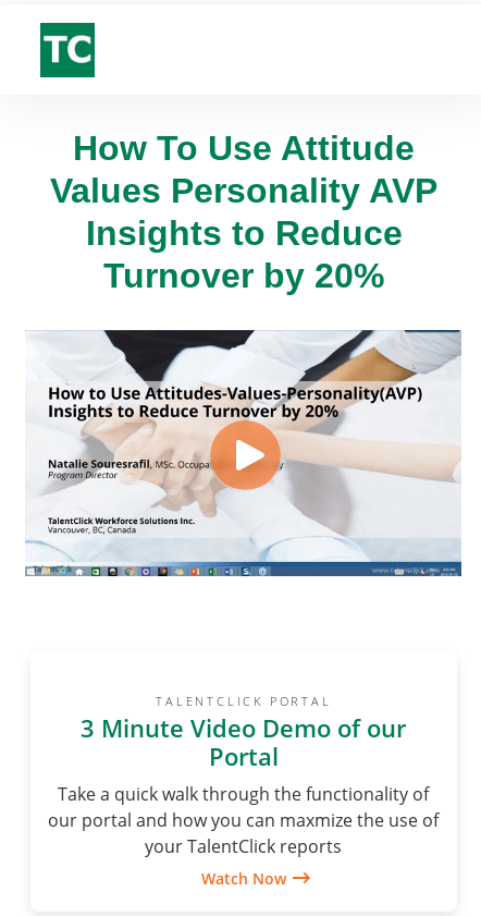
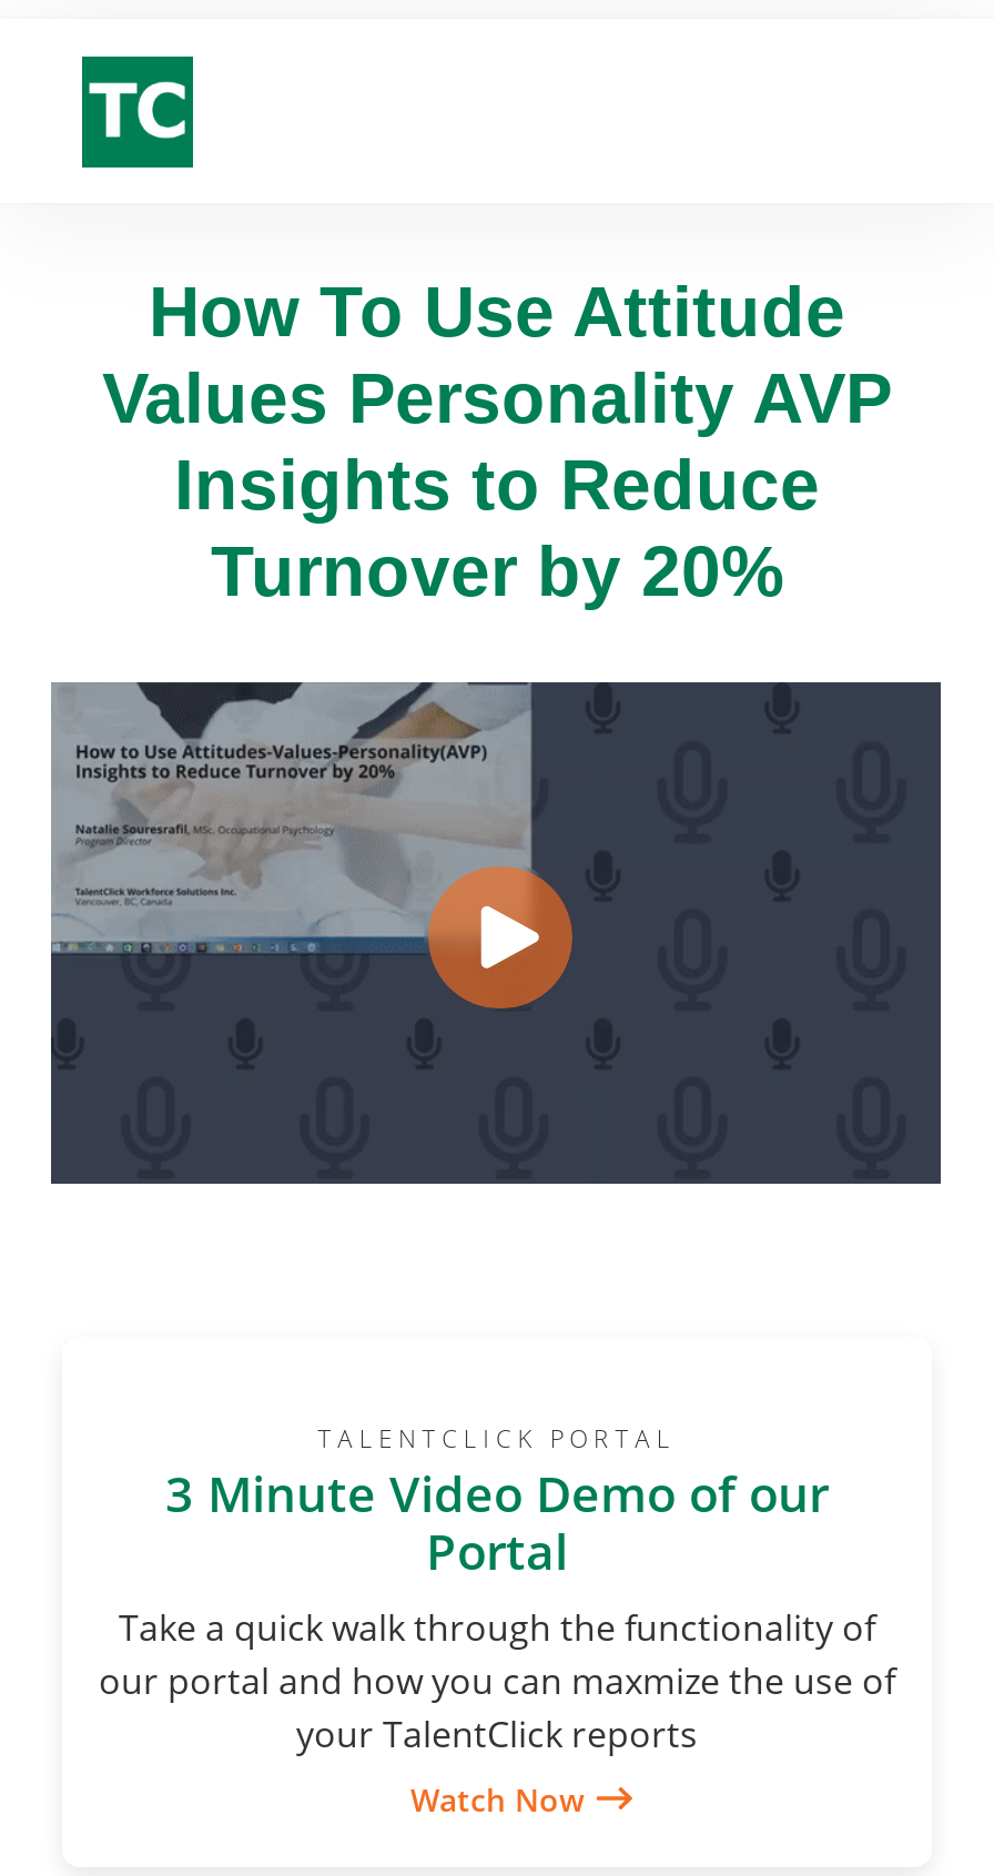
- [image]
+ [image]
